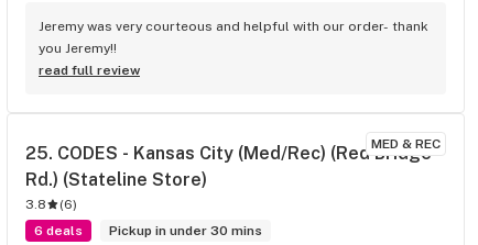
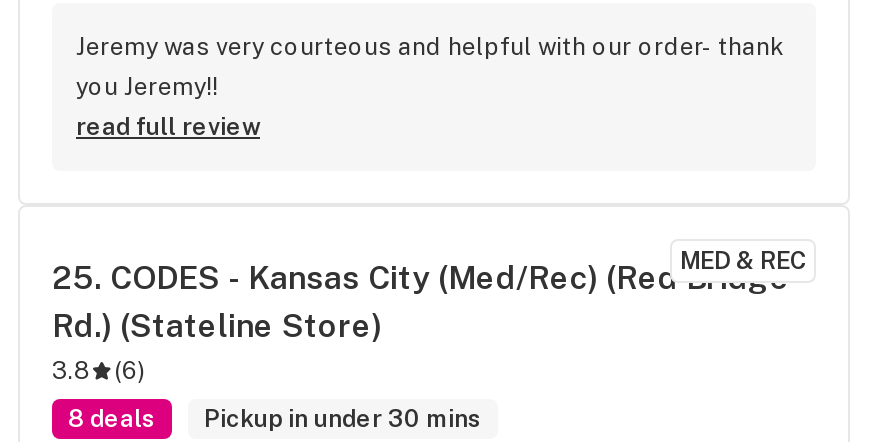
- 6 deals Pickup in under 30 mins
+ 8 deals Pickup in under 30 mins
